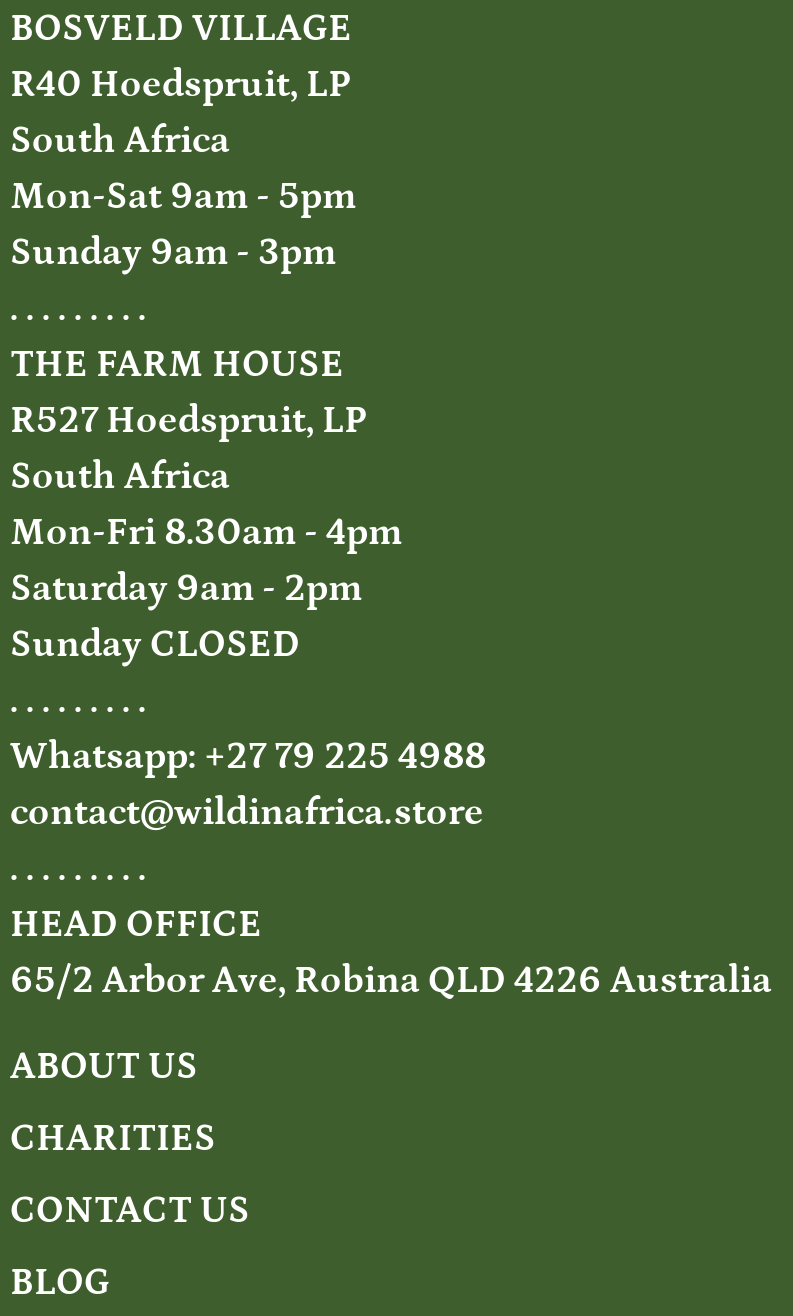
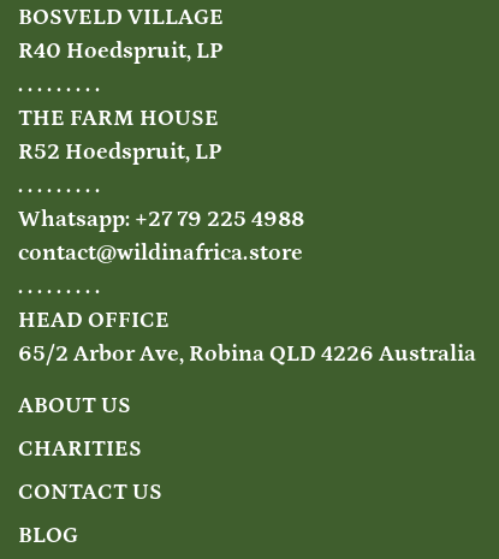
- South Africa
- Mon-Sat 9am - 5pm
- Sunday 9am - 3pm

- R527 Hoedspruit, LP
- South Africa
- Mon-Fri 8.30am - 4pm
- Saturday 9am - 2pm
- Sunday CLOSED
+ R52 Hoedspruit, LP
